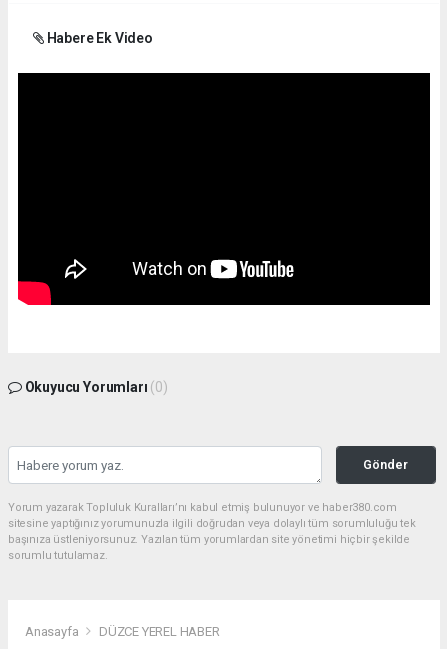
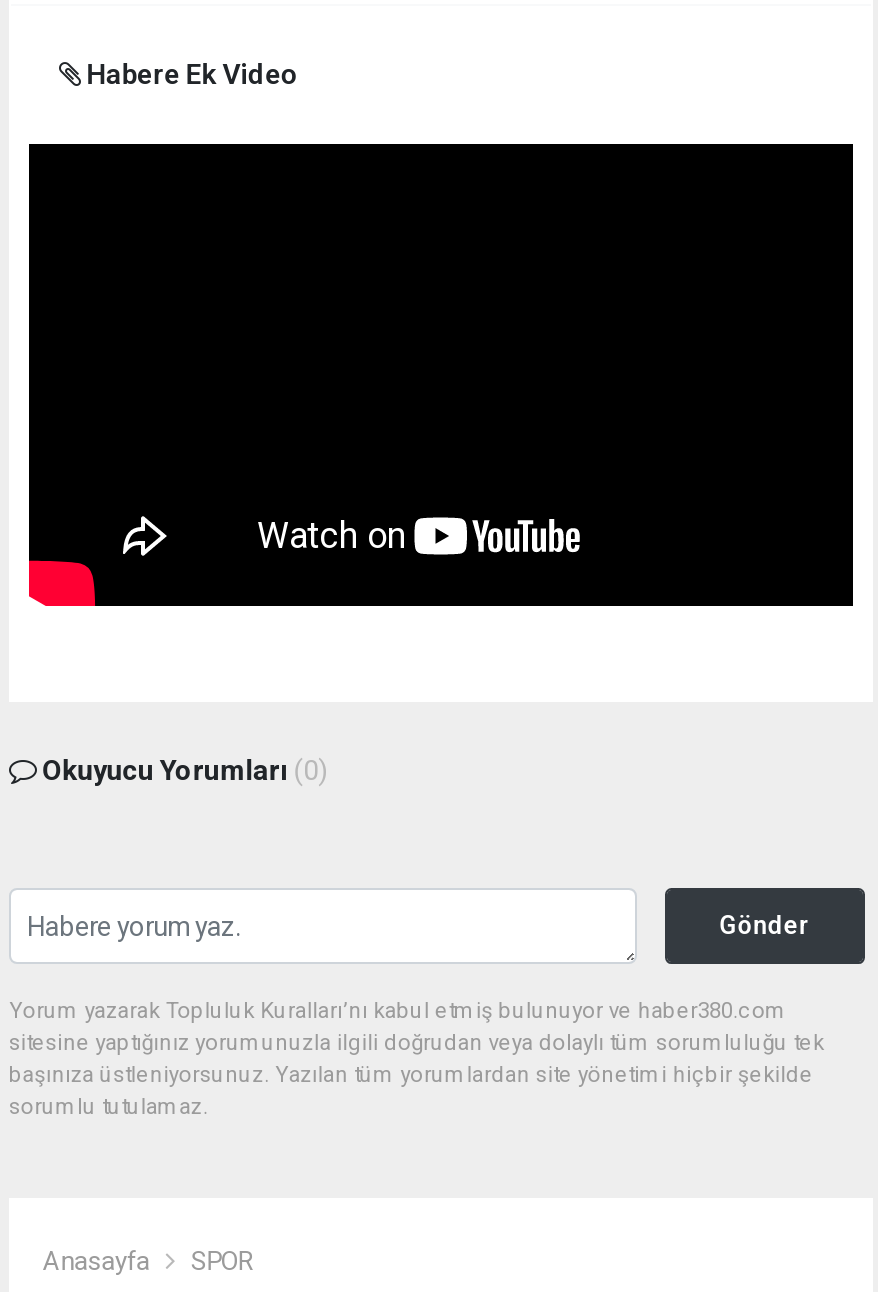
- DÜZCE YEREL HABER
+ SPOR
